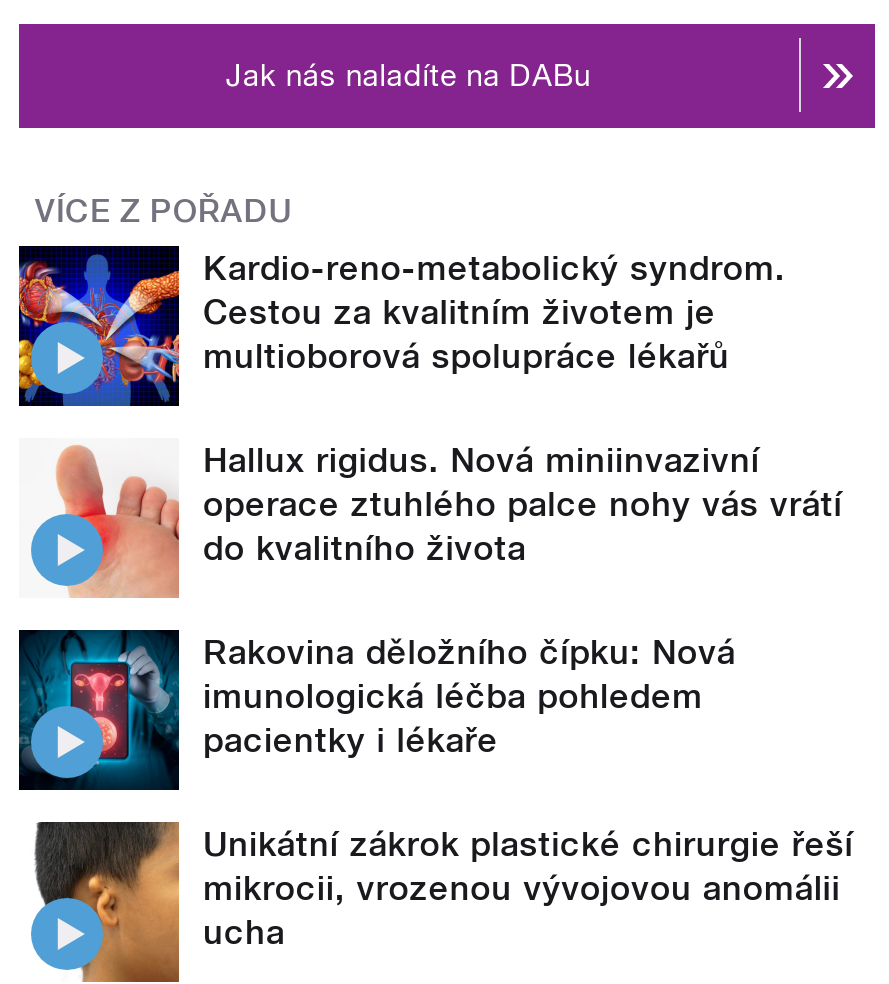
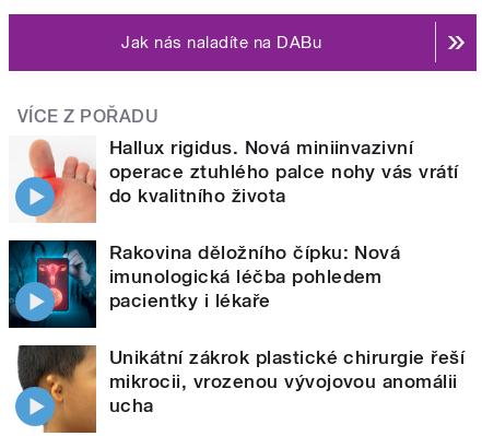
- [image]
- Kardio-reno-metabolický syndrom.
- Cestou za kvalitním životem je
- multioborová spolupráce lékařů
